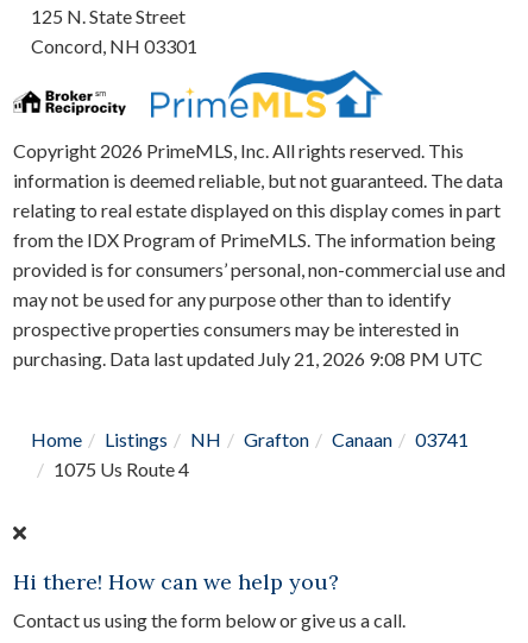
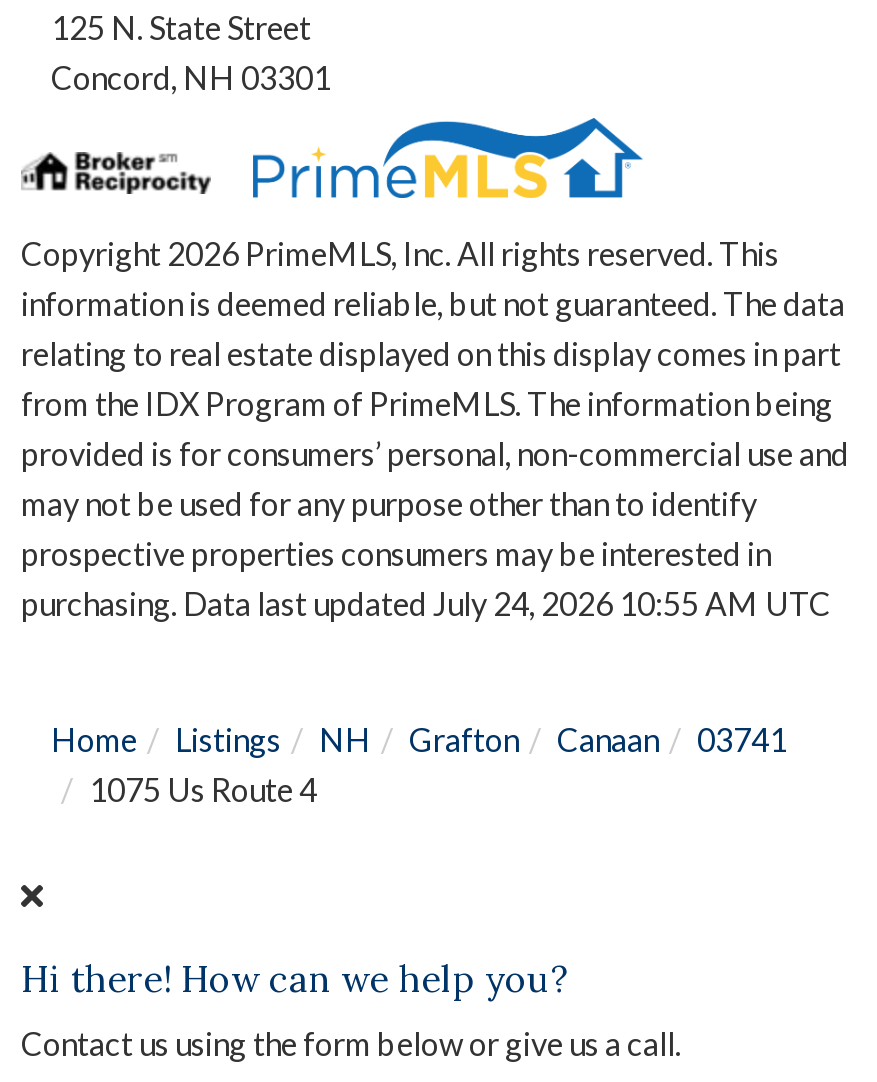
- purchasing. Data last updated July 21, 2026 9:08 PM UTC
+ purchasing. Data last updated July 24, 2026 10:55 AM UTC
